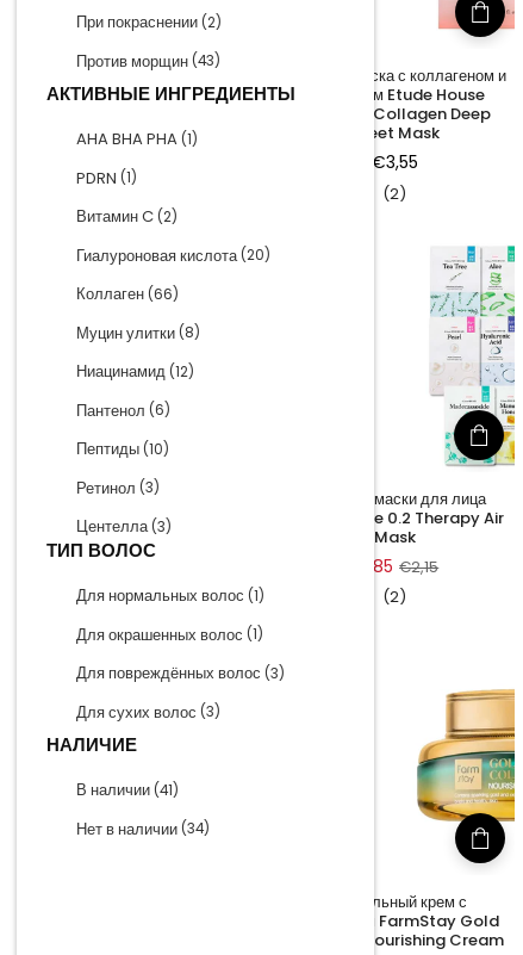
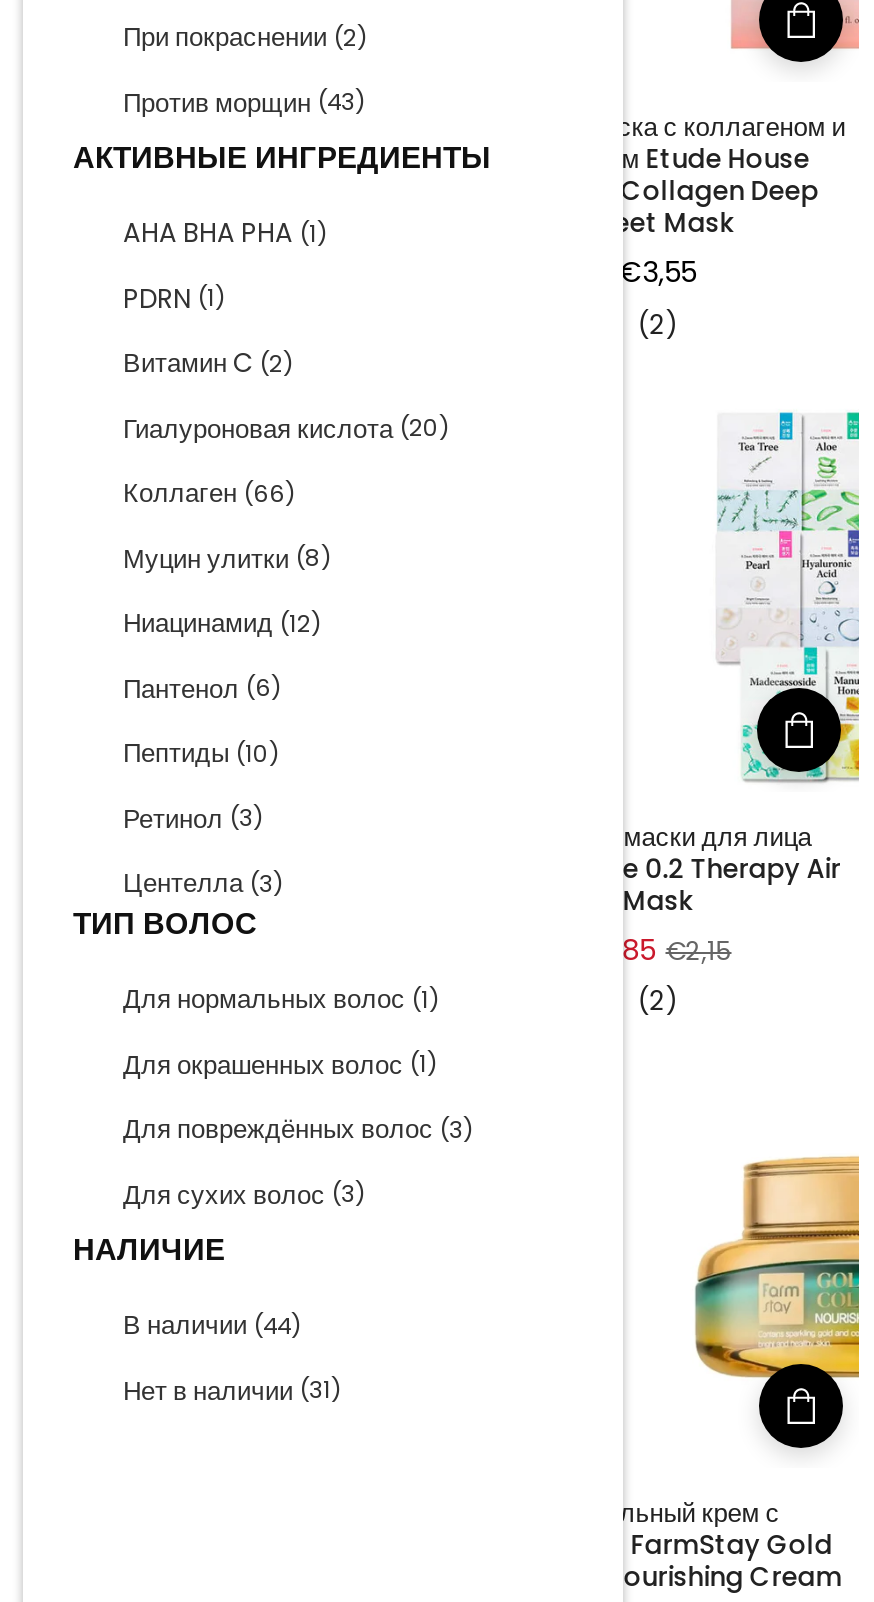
- В наличии (41)
+ В наличии (44)

- Нет в наличии (34)
+ Нет в наличии (31)
